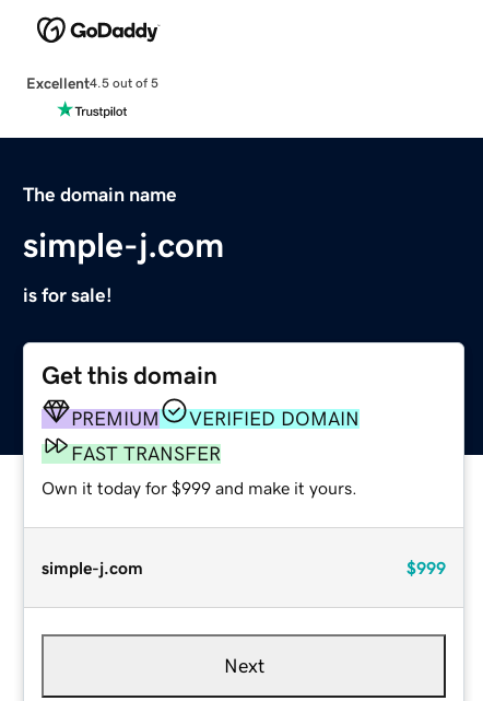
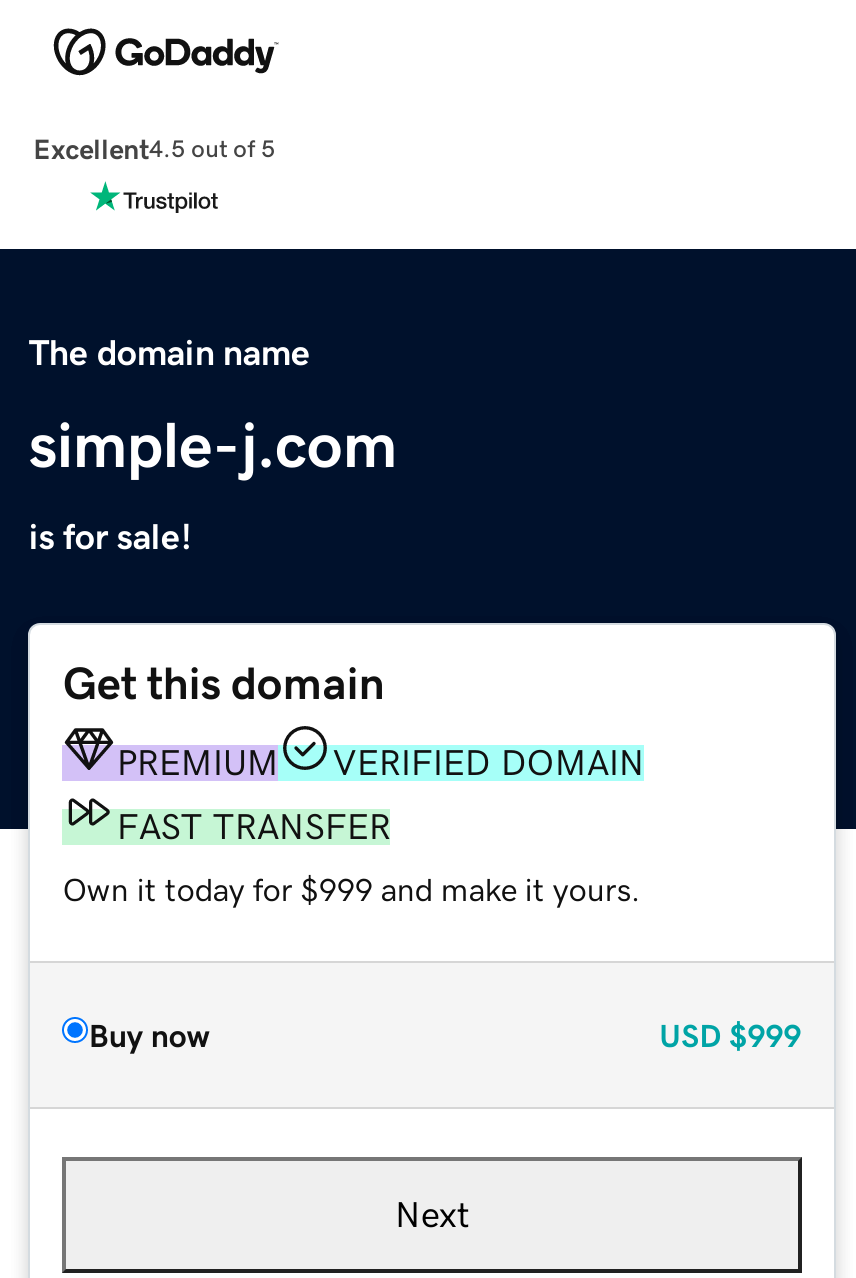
- simple-j.com
- $999
+ Buy now
+ USD $999
